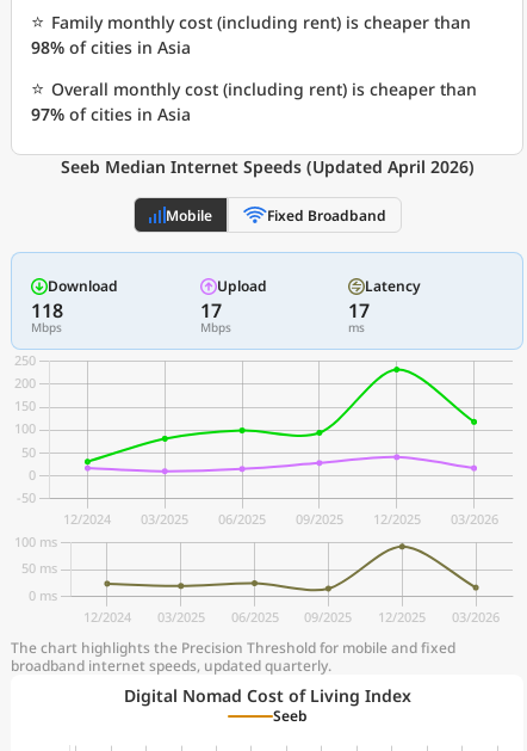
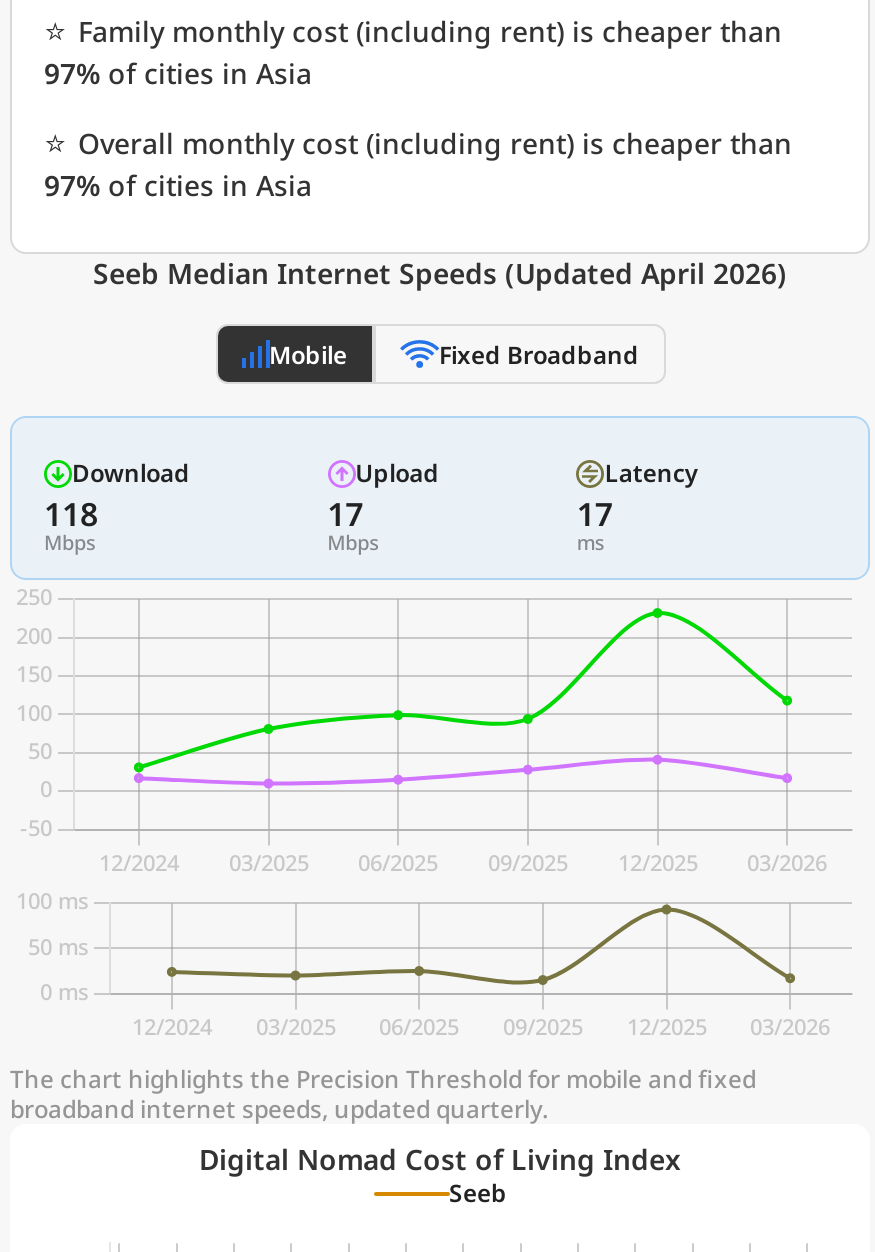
- 98% of cities in Asia
+ 97% of cities in Asia
